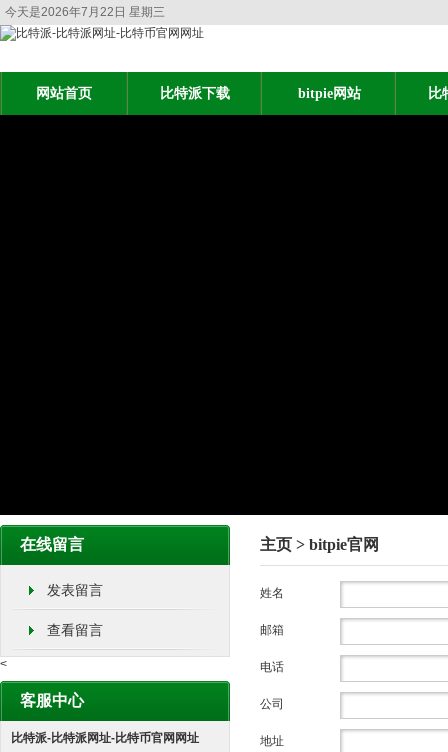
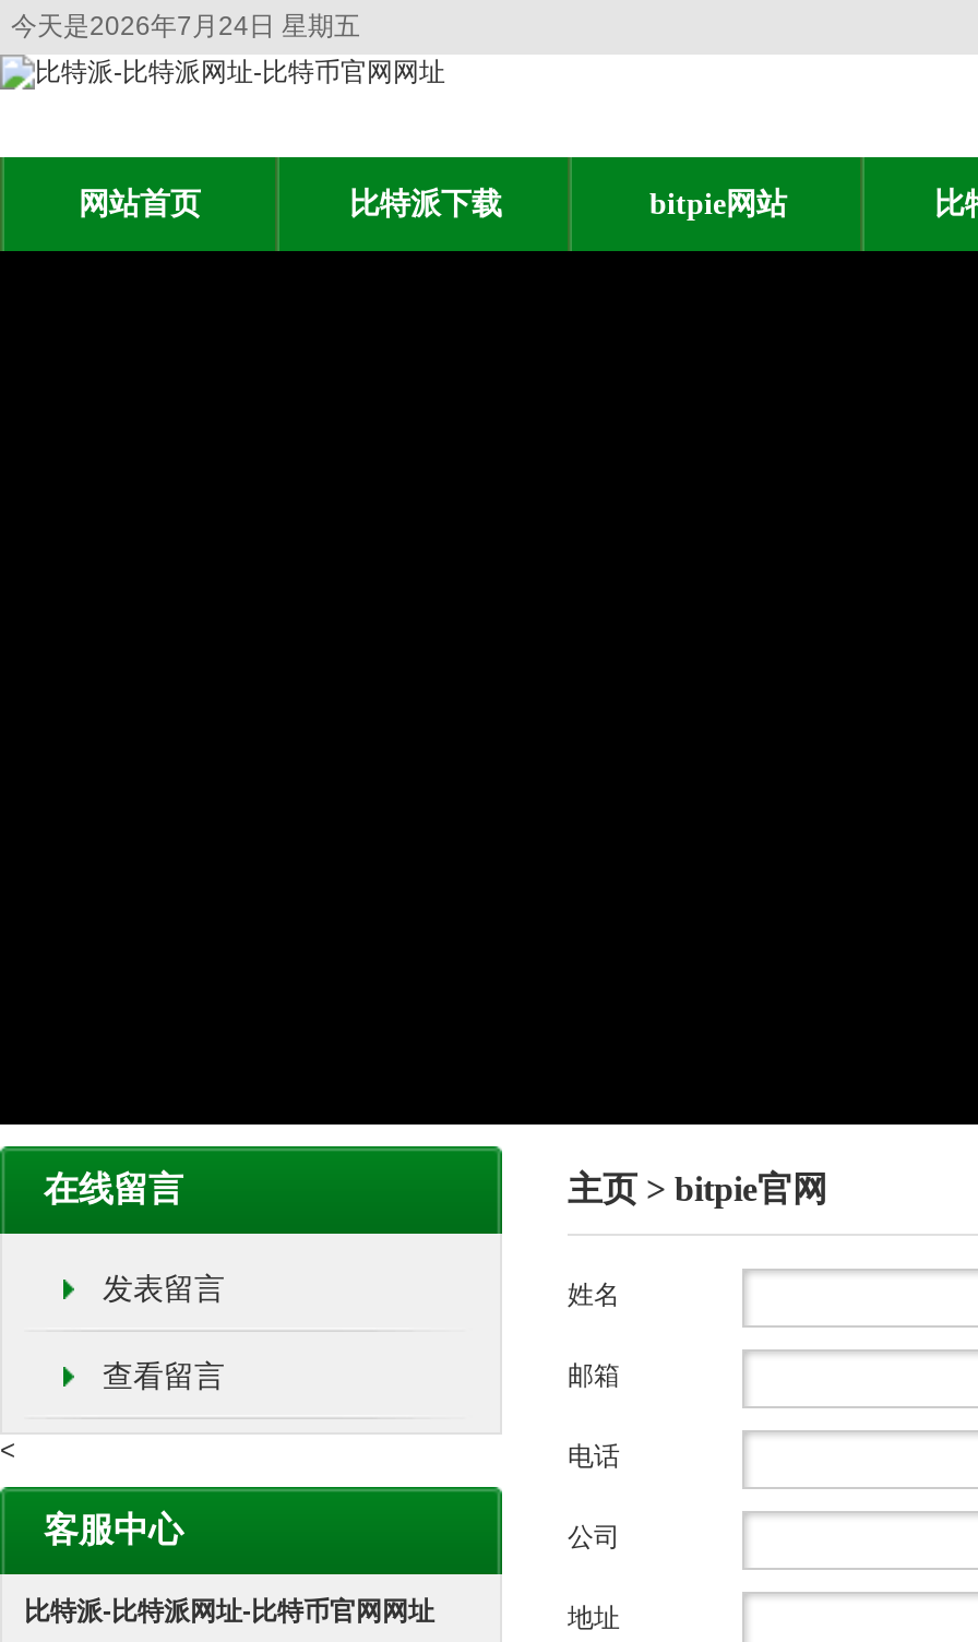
- 今天是2026年7月22日 星期三
+ 今天是2026年7月24日 星期五
